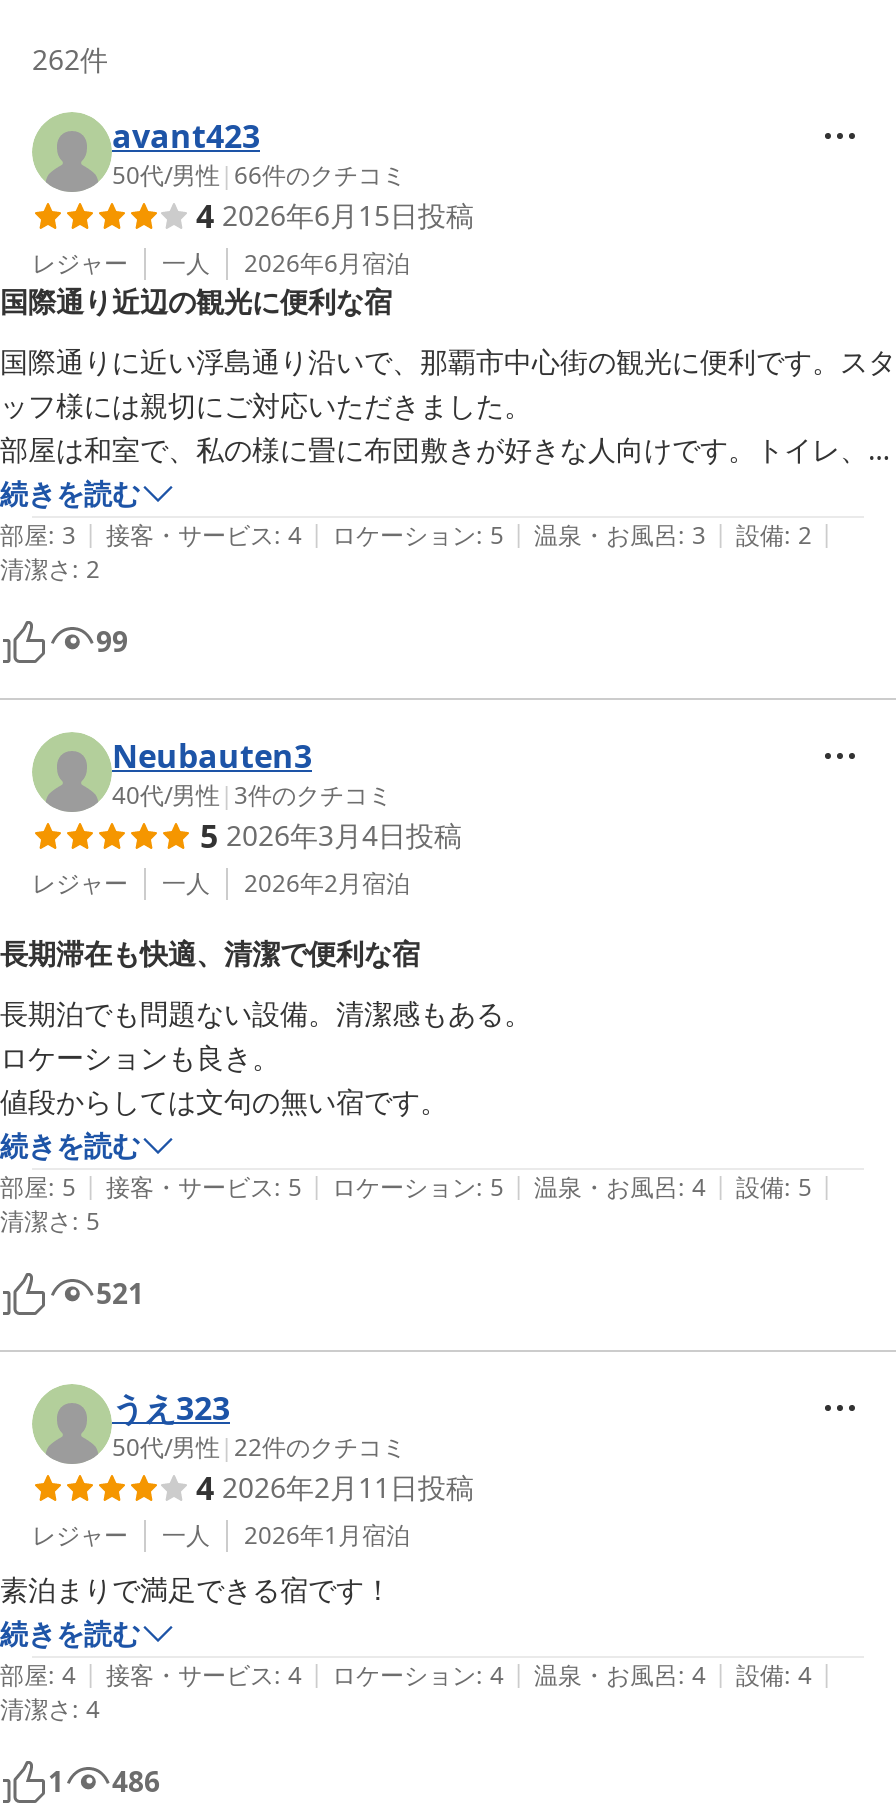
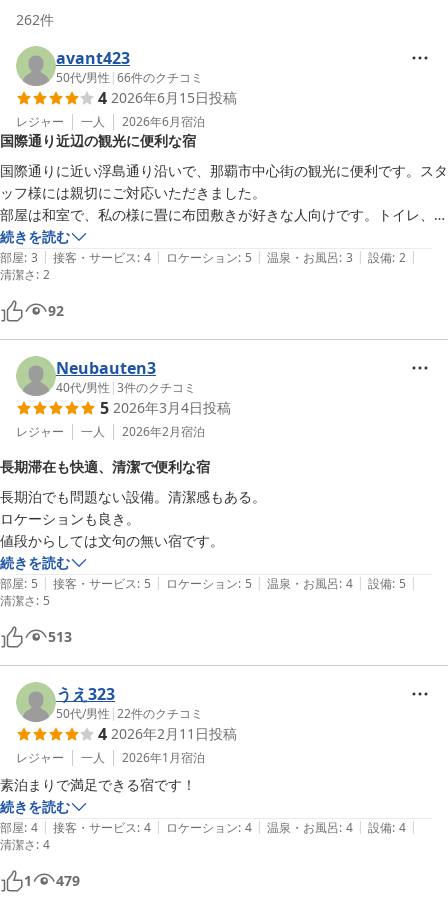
- 99
+ 92

- 521
+ 513

- 1 486
+ 1 479
